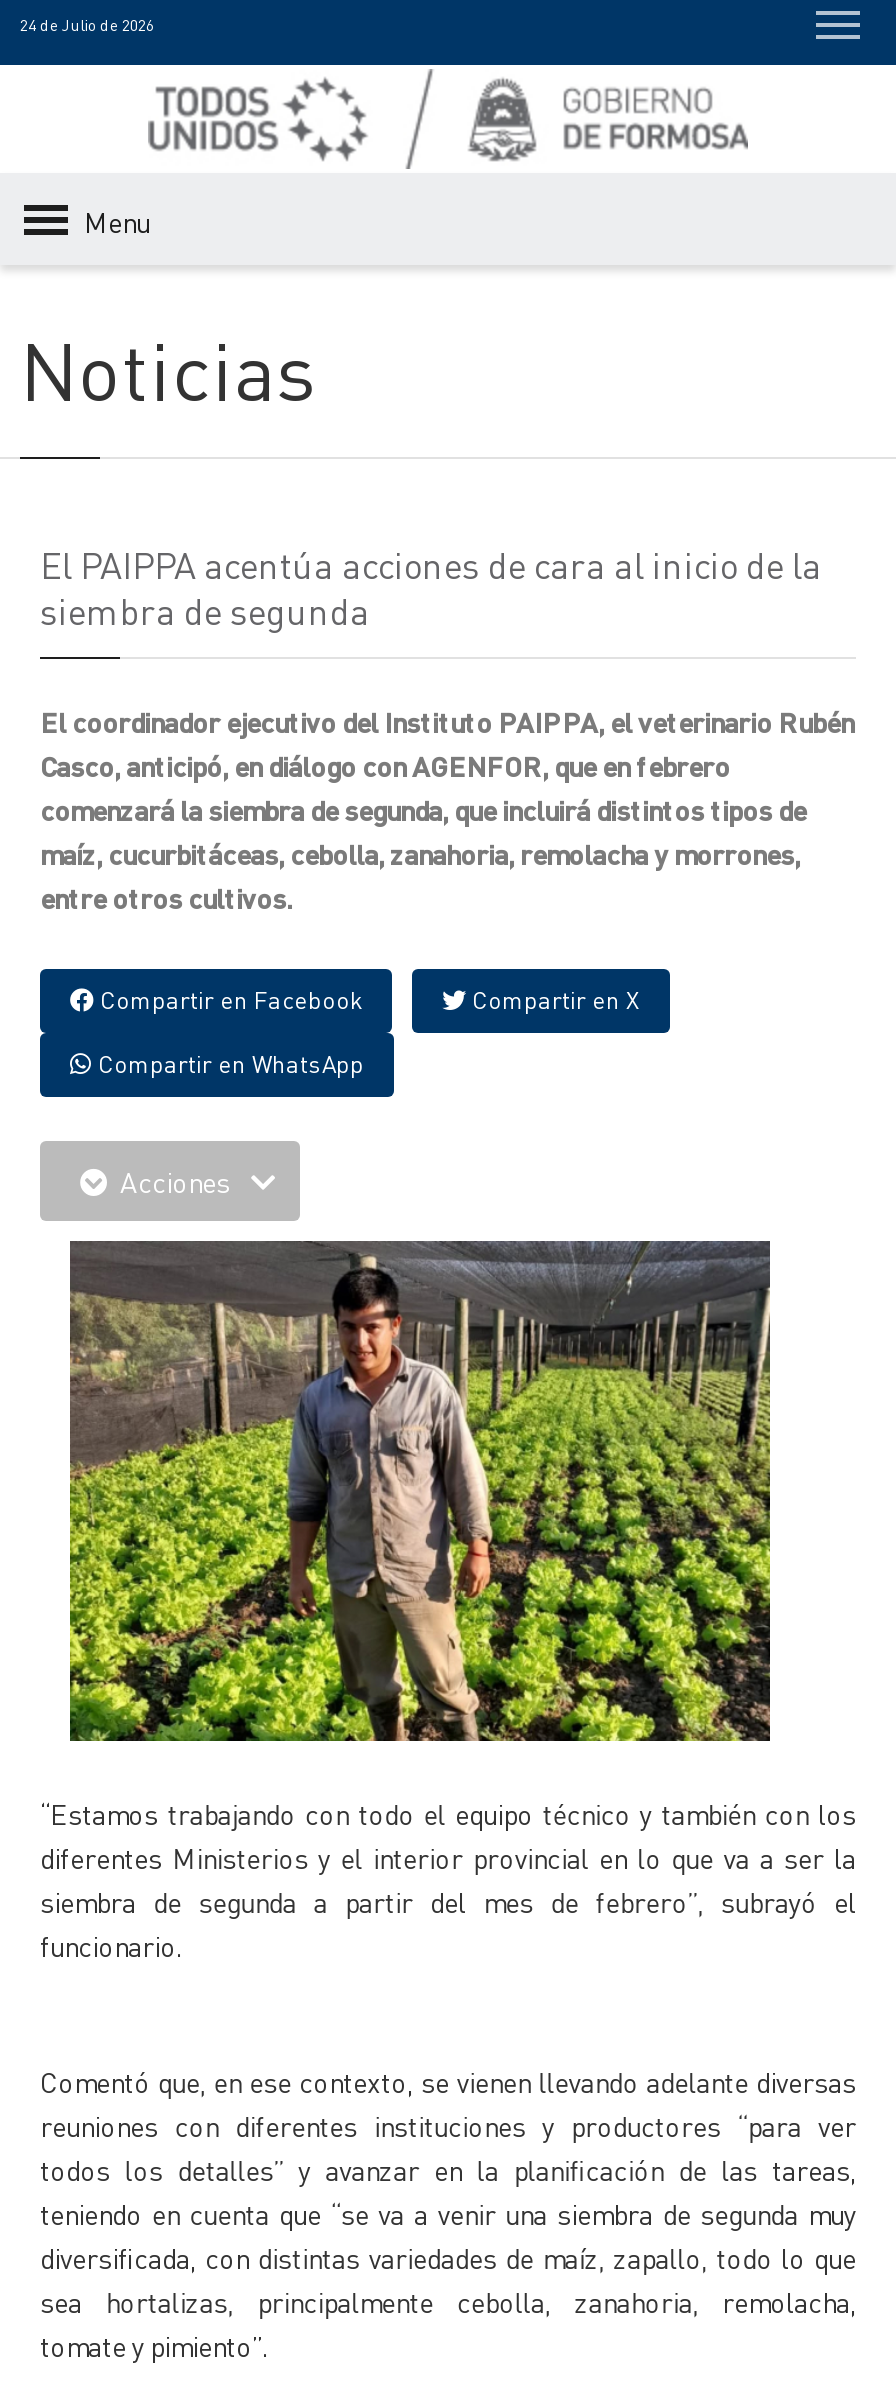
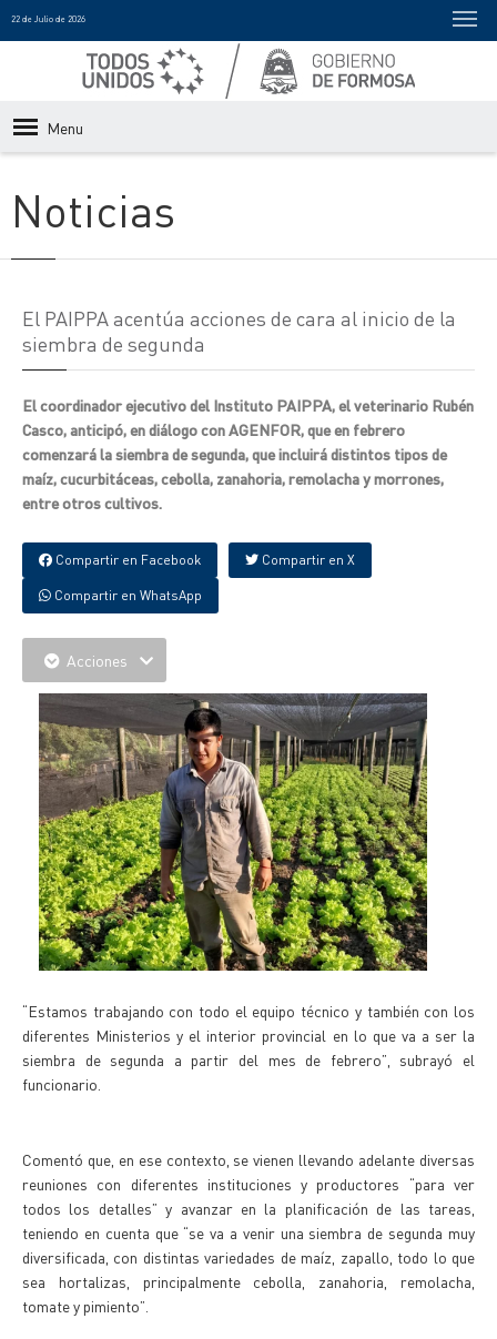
- 24 de Julio de 2026
+ 22 de Julio de 2026
